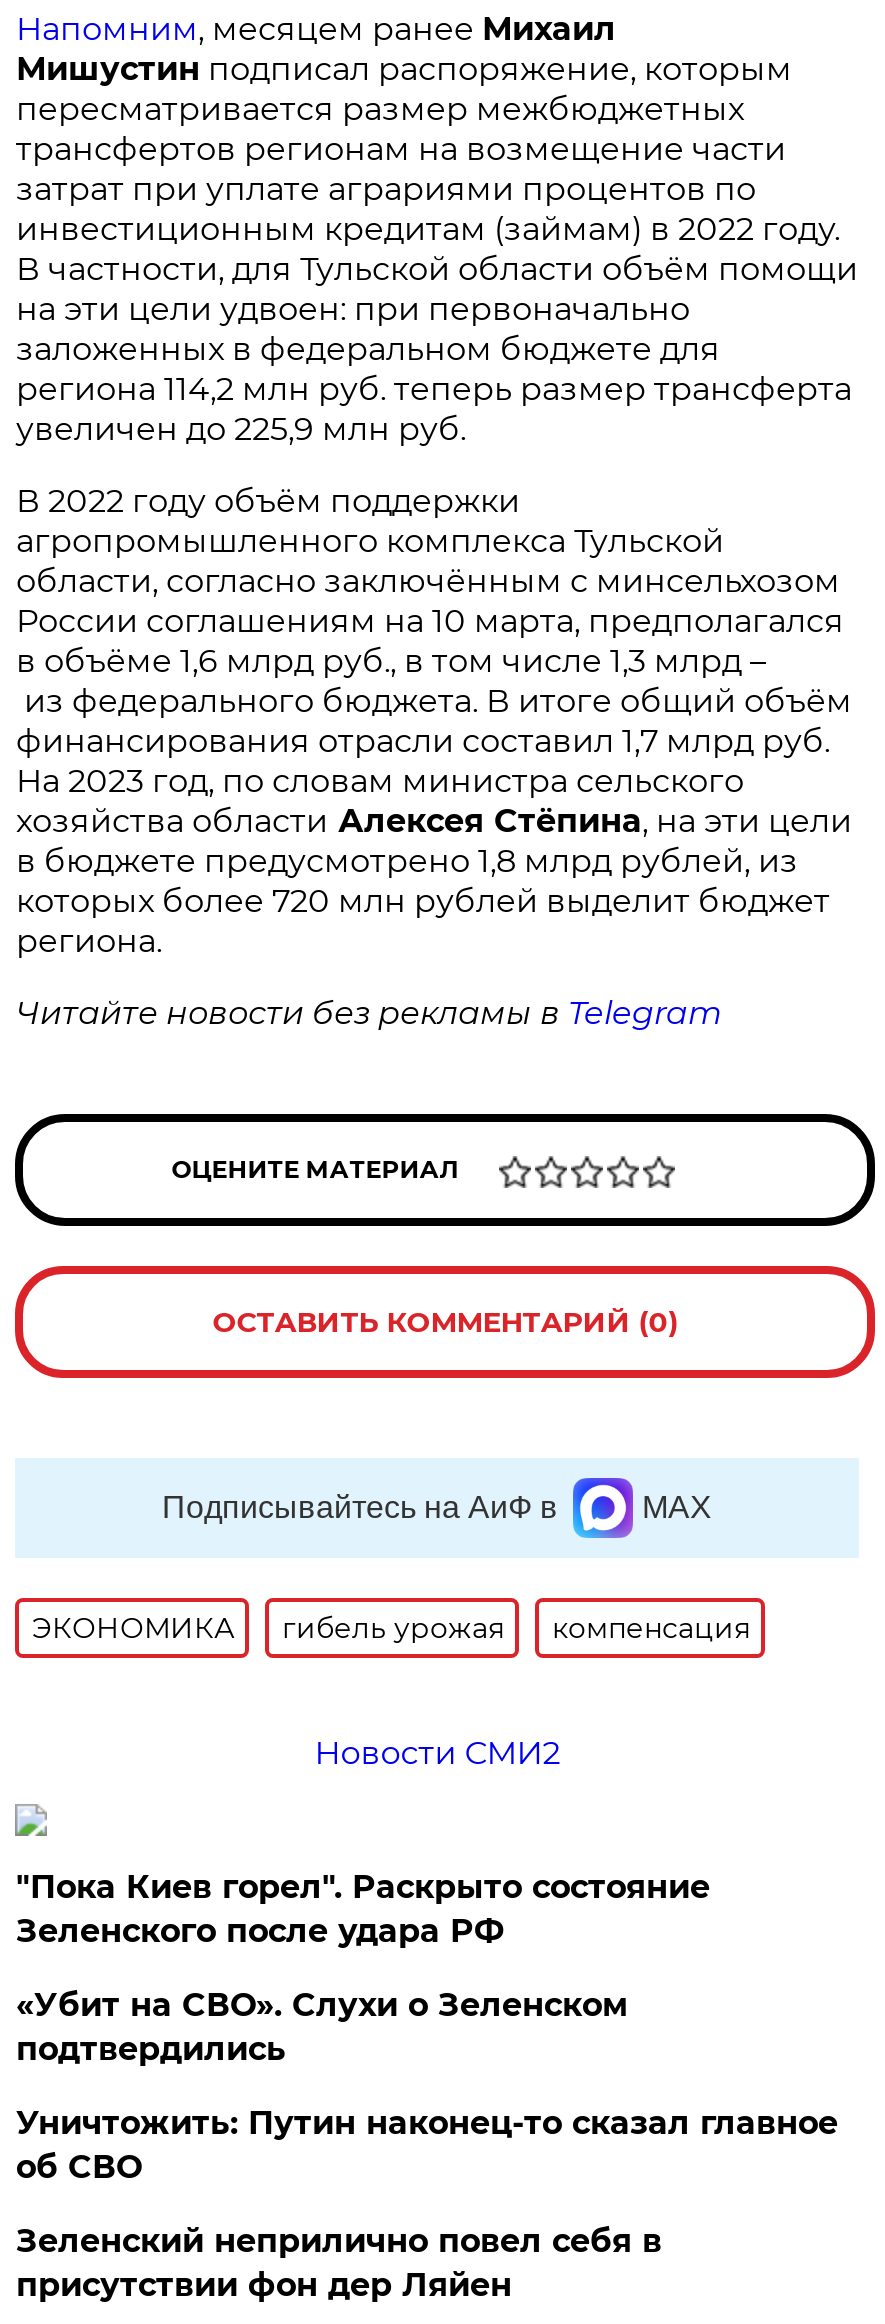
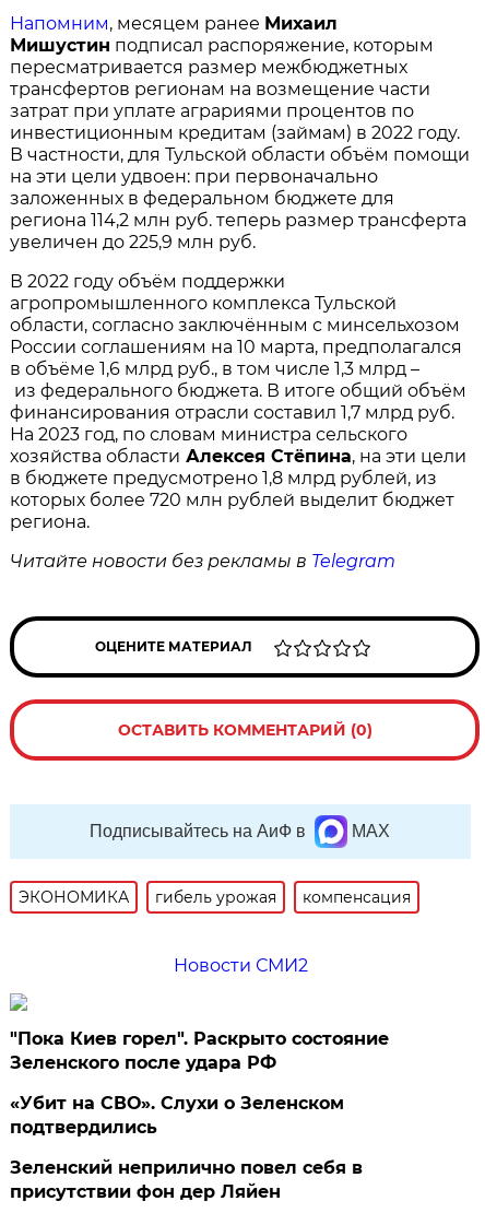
- Уничтожить: Путин наконец-то сказал главное
- об СВО
